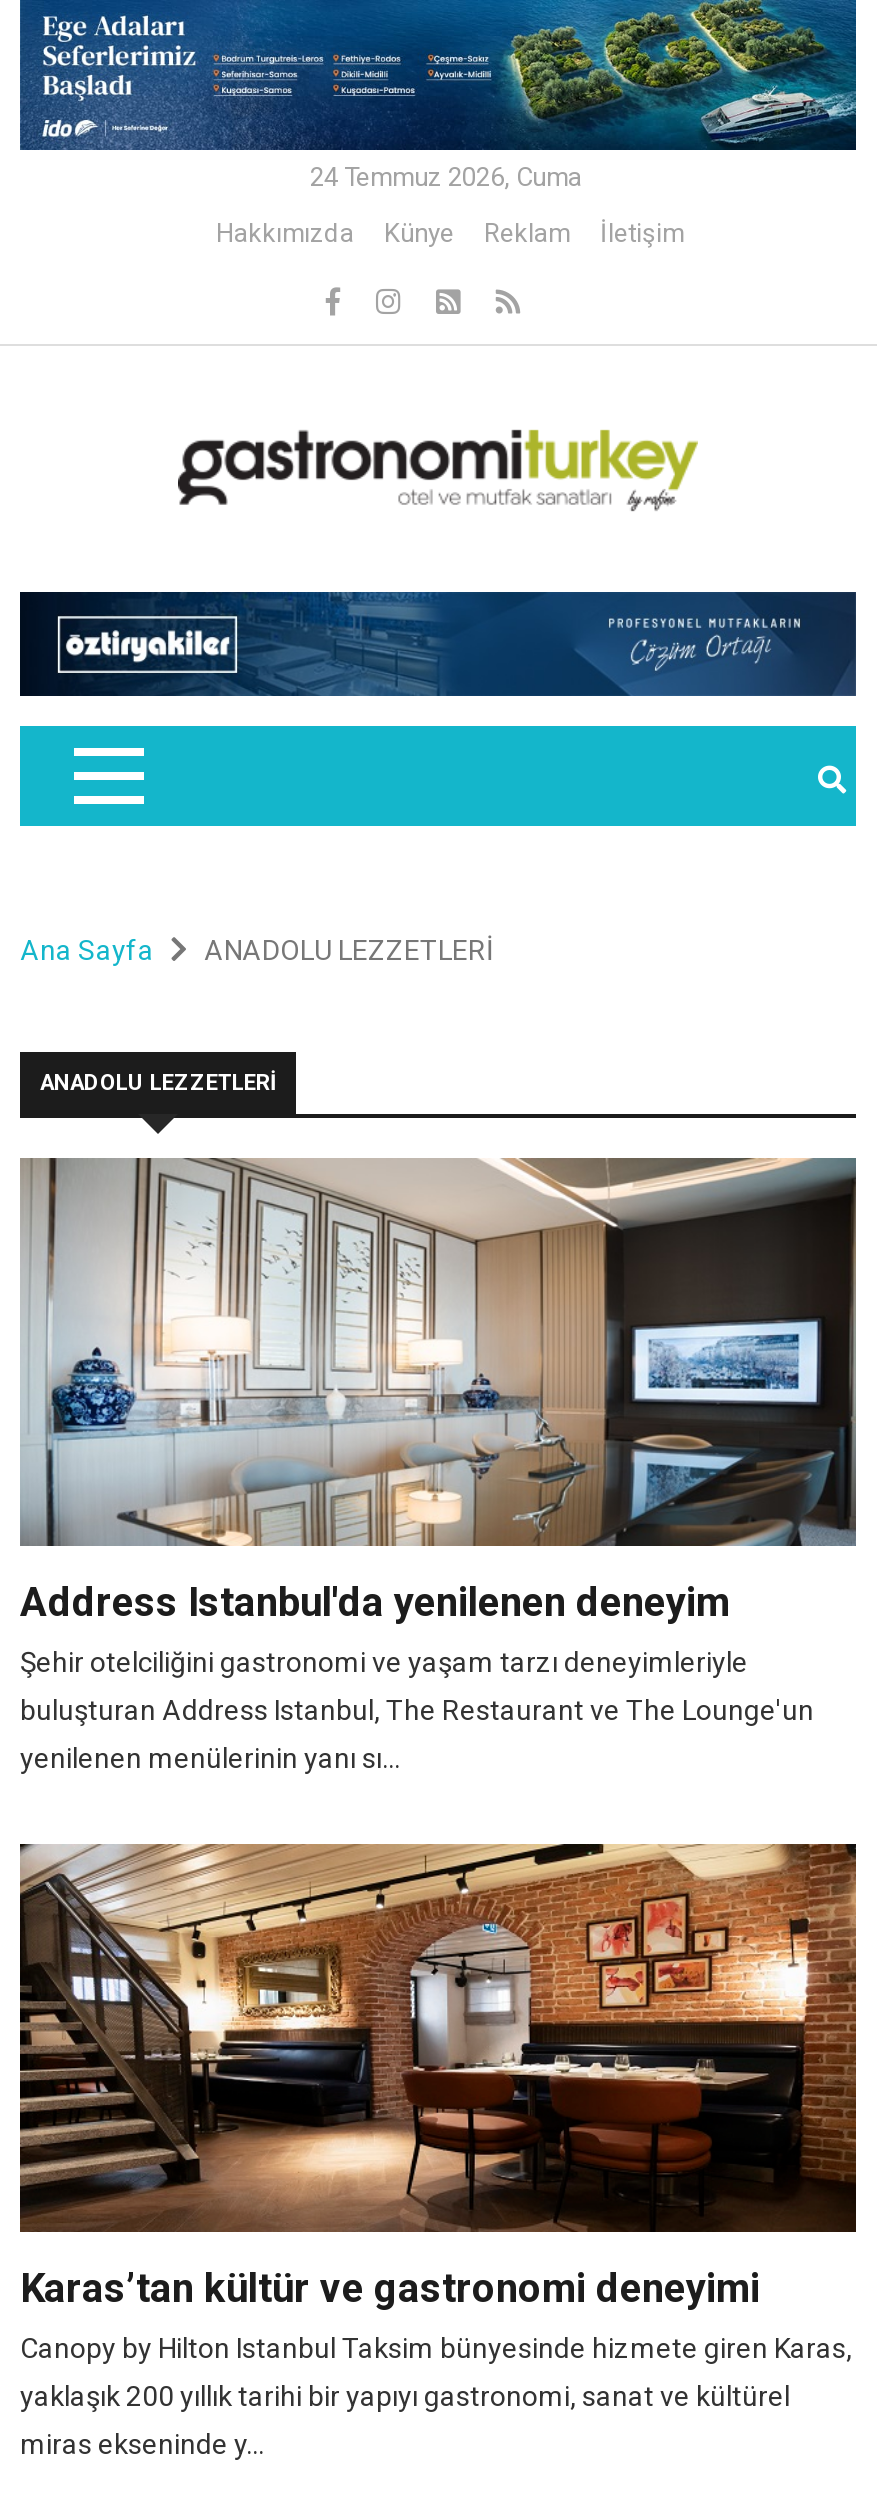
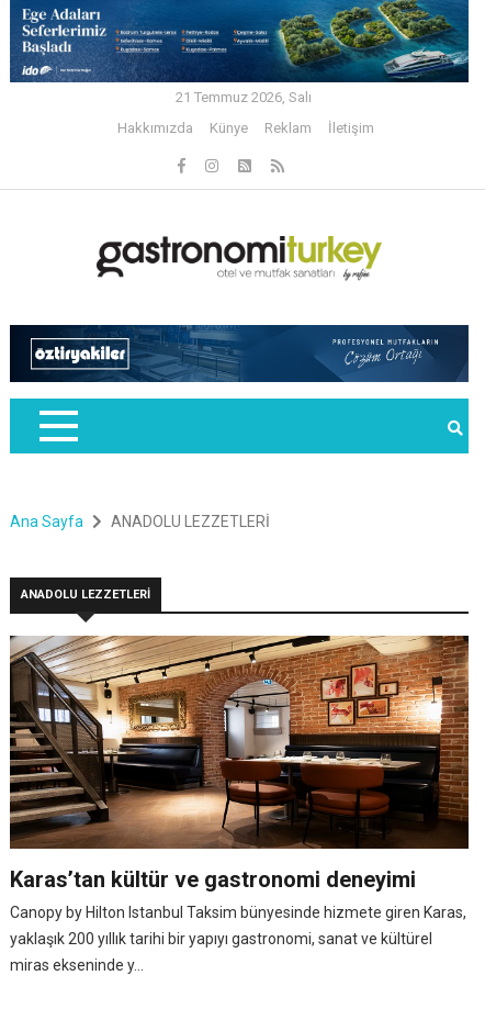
- 24 Temmuz 2026, Cuma
+ 21 Temmuz 2026, Salı

- [image]
- Address Istanbul'da yenilenen deneyim
- Şehir otelciliğini gastronomi ve yaşam tarzı deneyimleriyle
- buluşturan Address Istanbul, The Restaurant ve The Lounge'un
- yenilenen menülerinin yanı sı...
